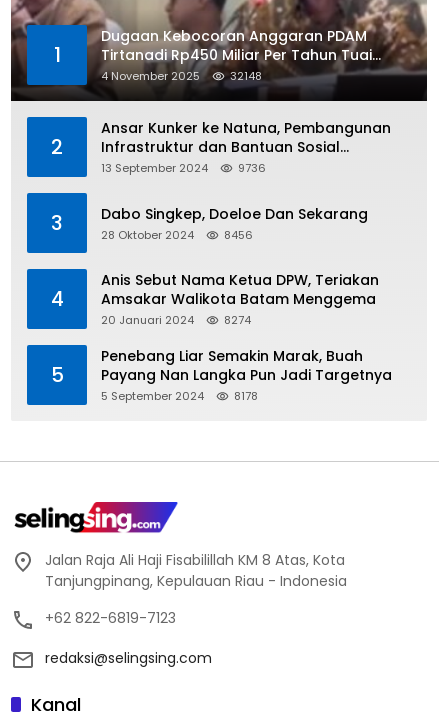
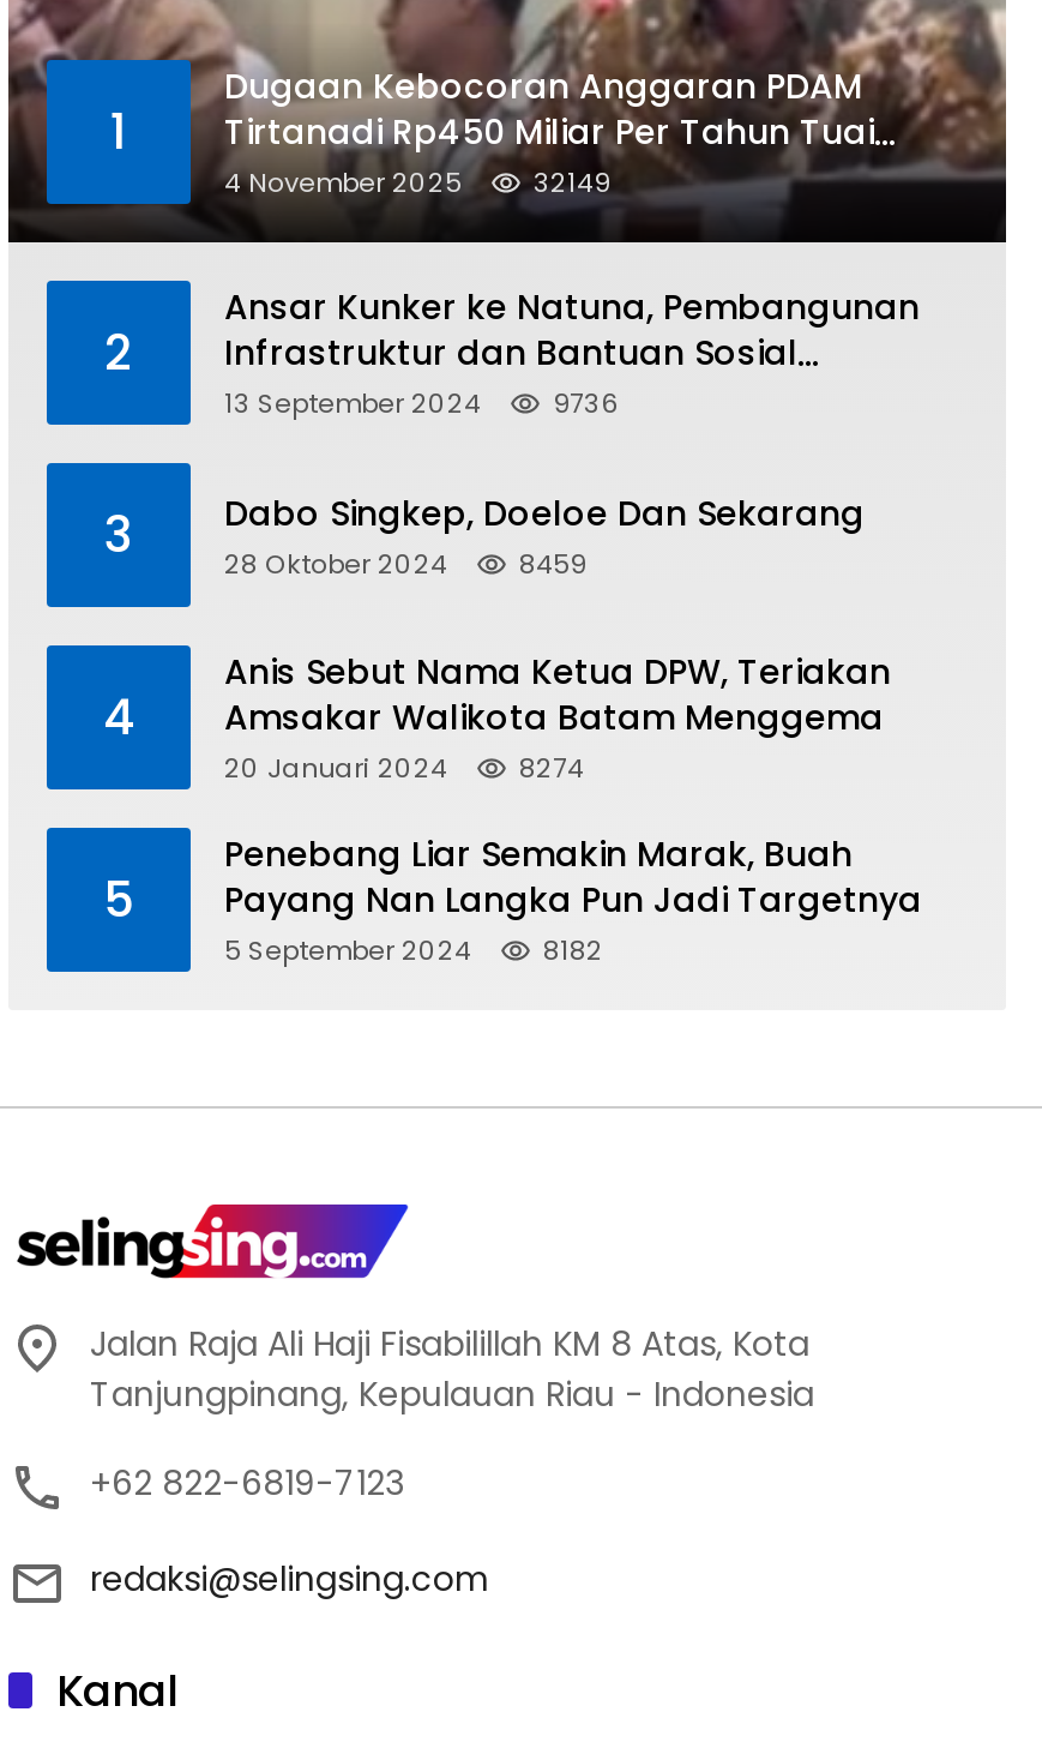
- 32148
+ 32149

- 28 Oktober 2024 8456
+ 28 Oktober 2024 8459

- 5 September 2024 8178
+ 5 September 2024 8182
